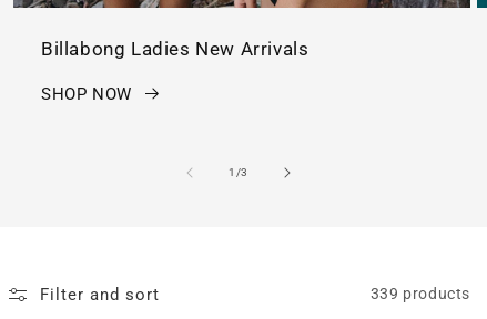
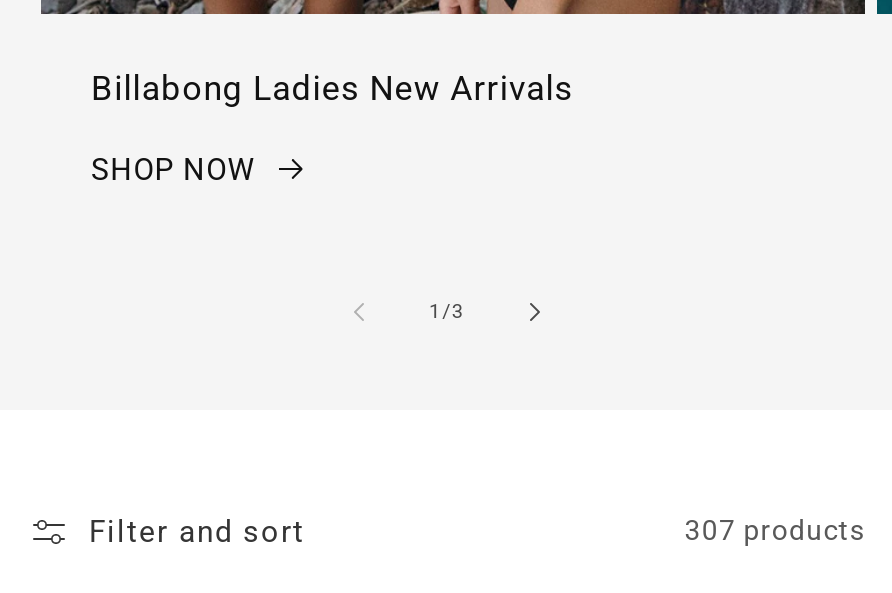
- 339 products
+ 307 products
